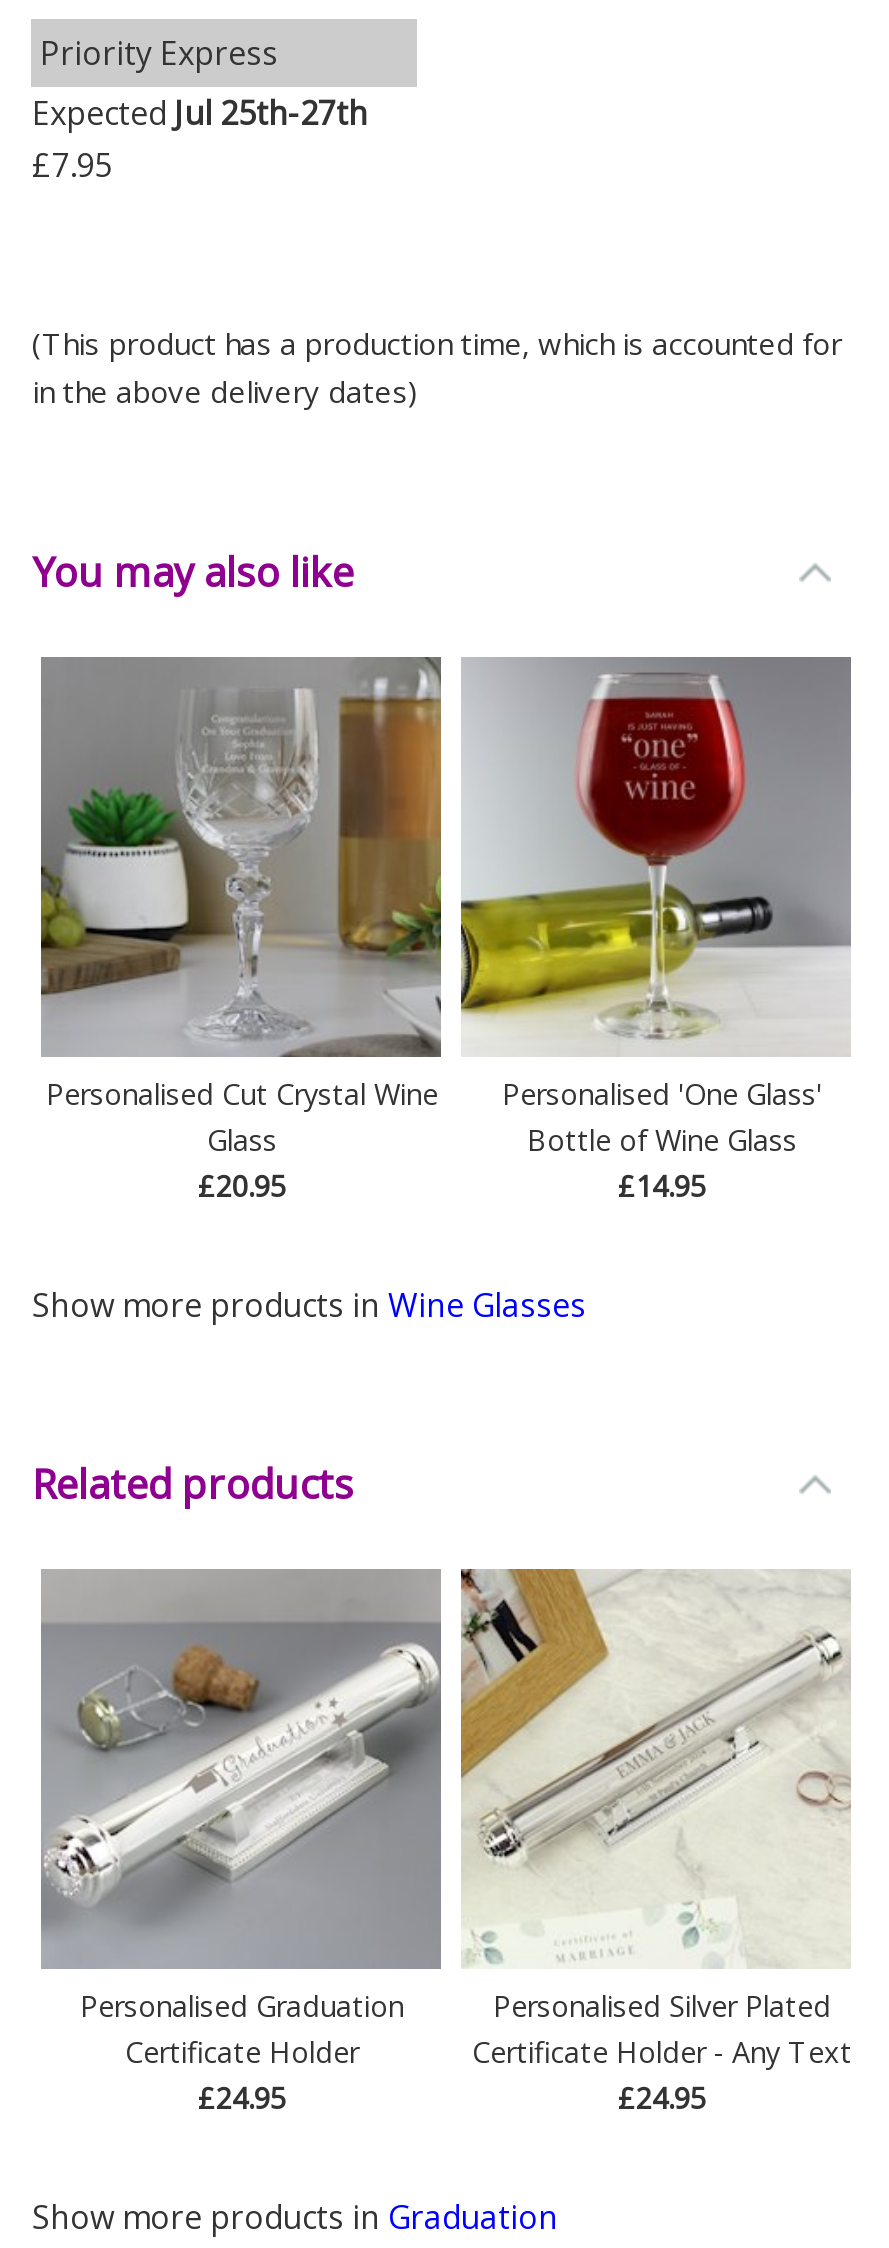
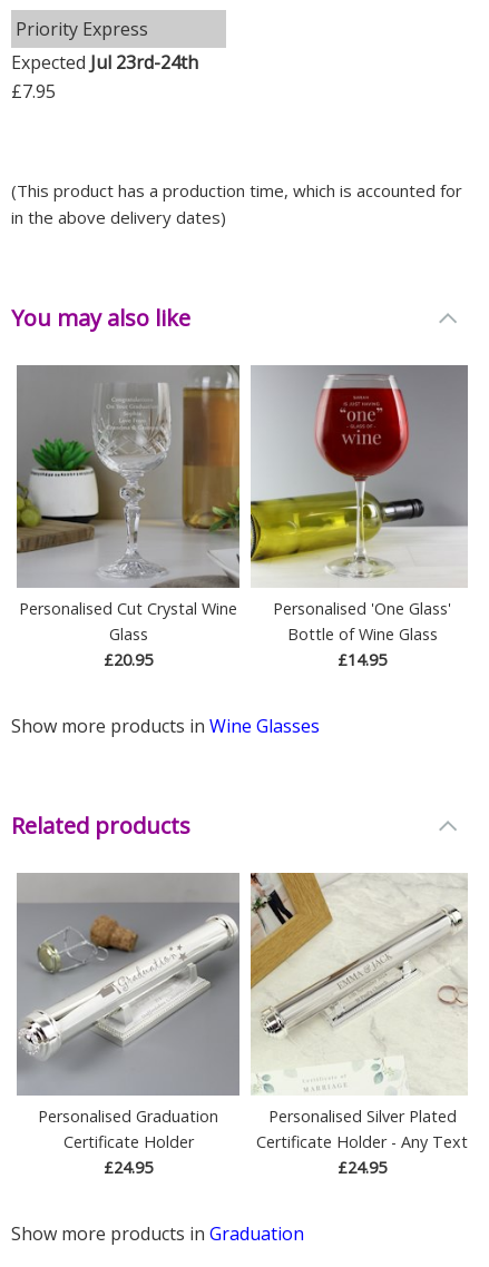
- Expected Jul 25th-27th
+ Expected Jul 23rd-24th
